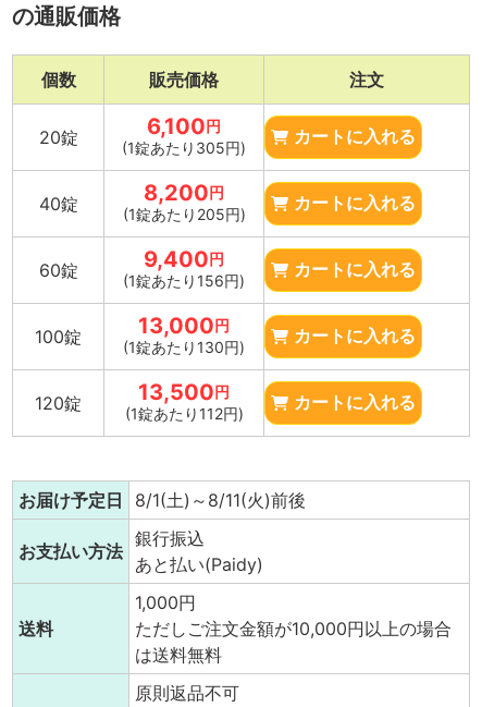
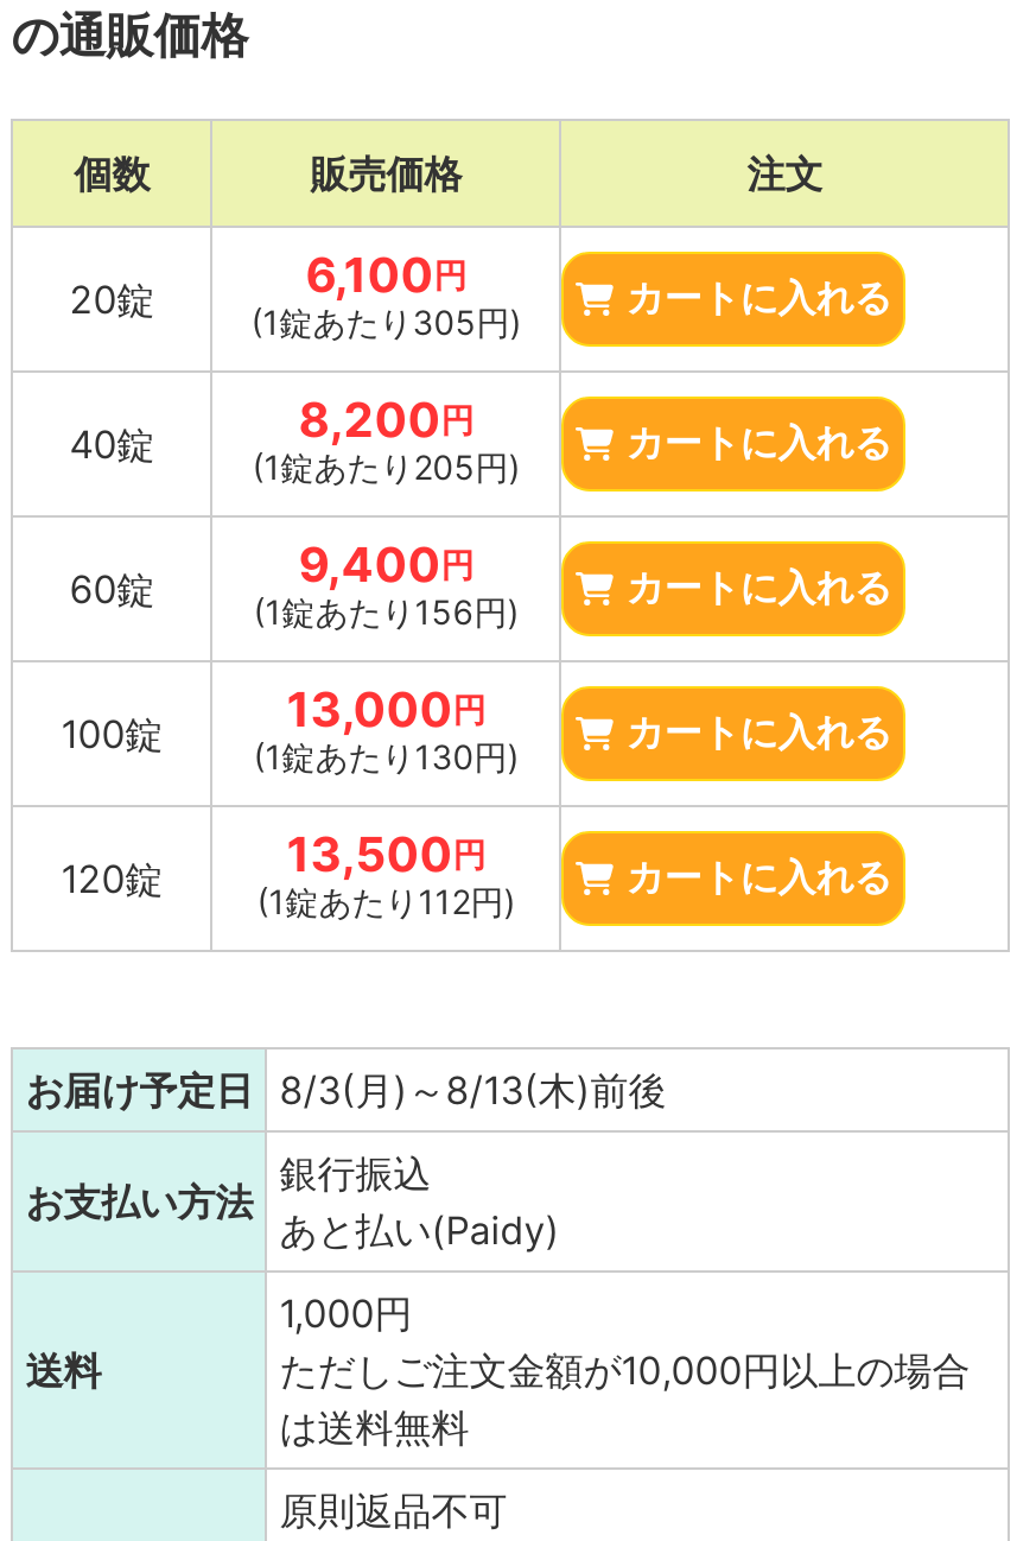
- お届け予定日 8/1(土)～8/11(火)前後
+ お届け予定日 8/3(月)～8/13(木)前後
